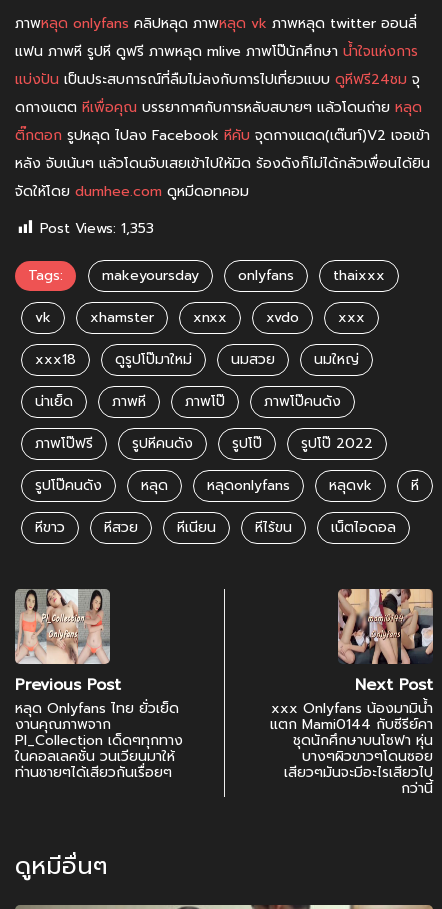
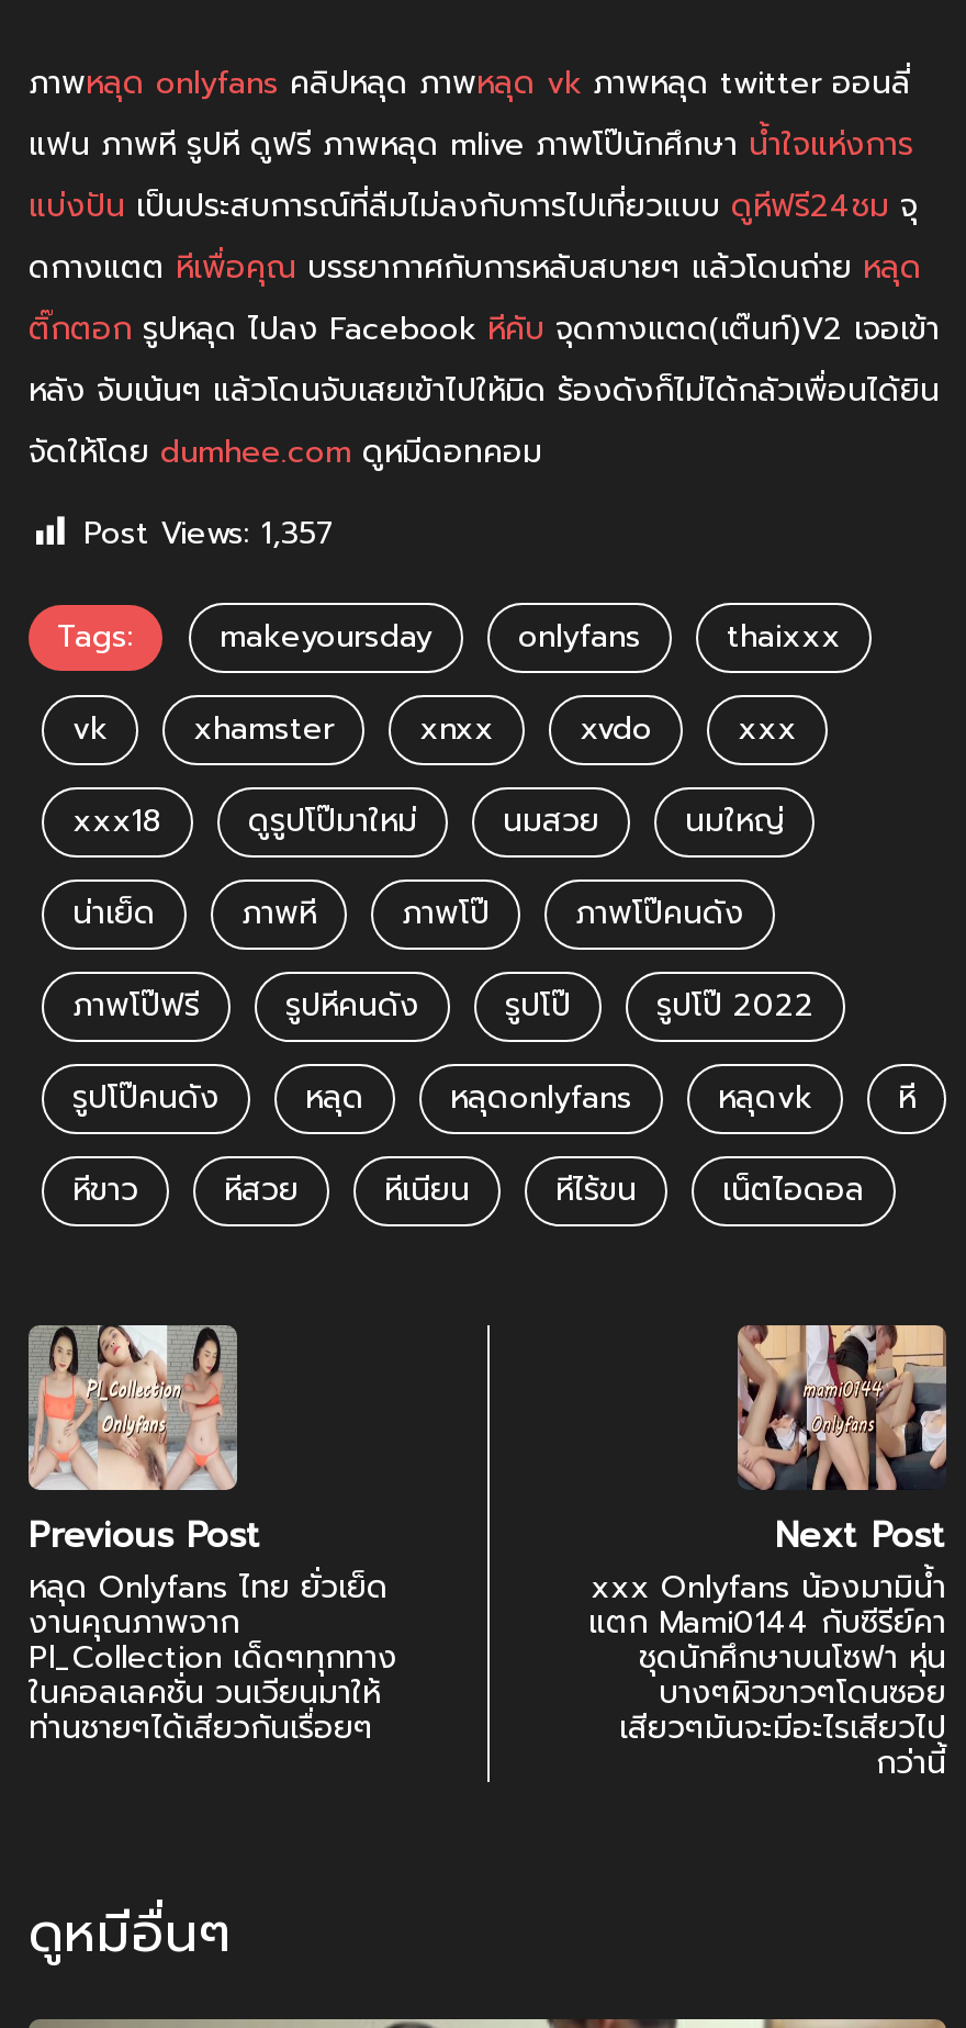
- Post Views: 1,353
+ Post Views: 1,357
